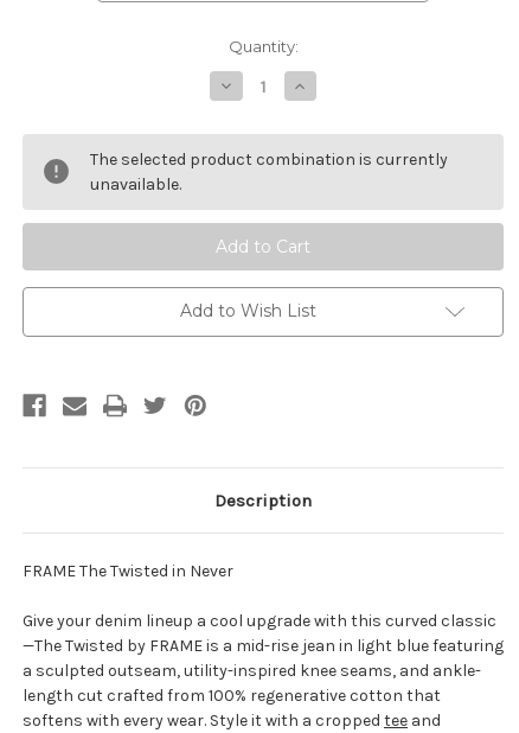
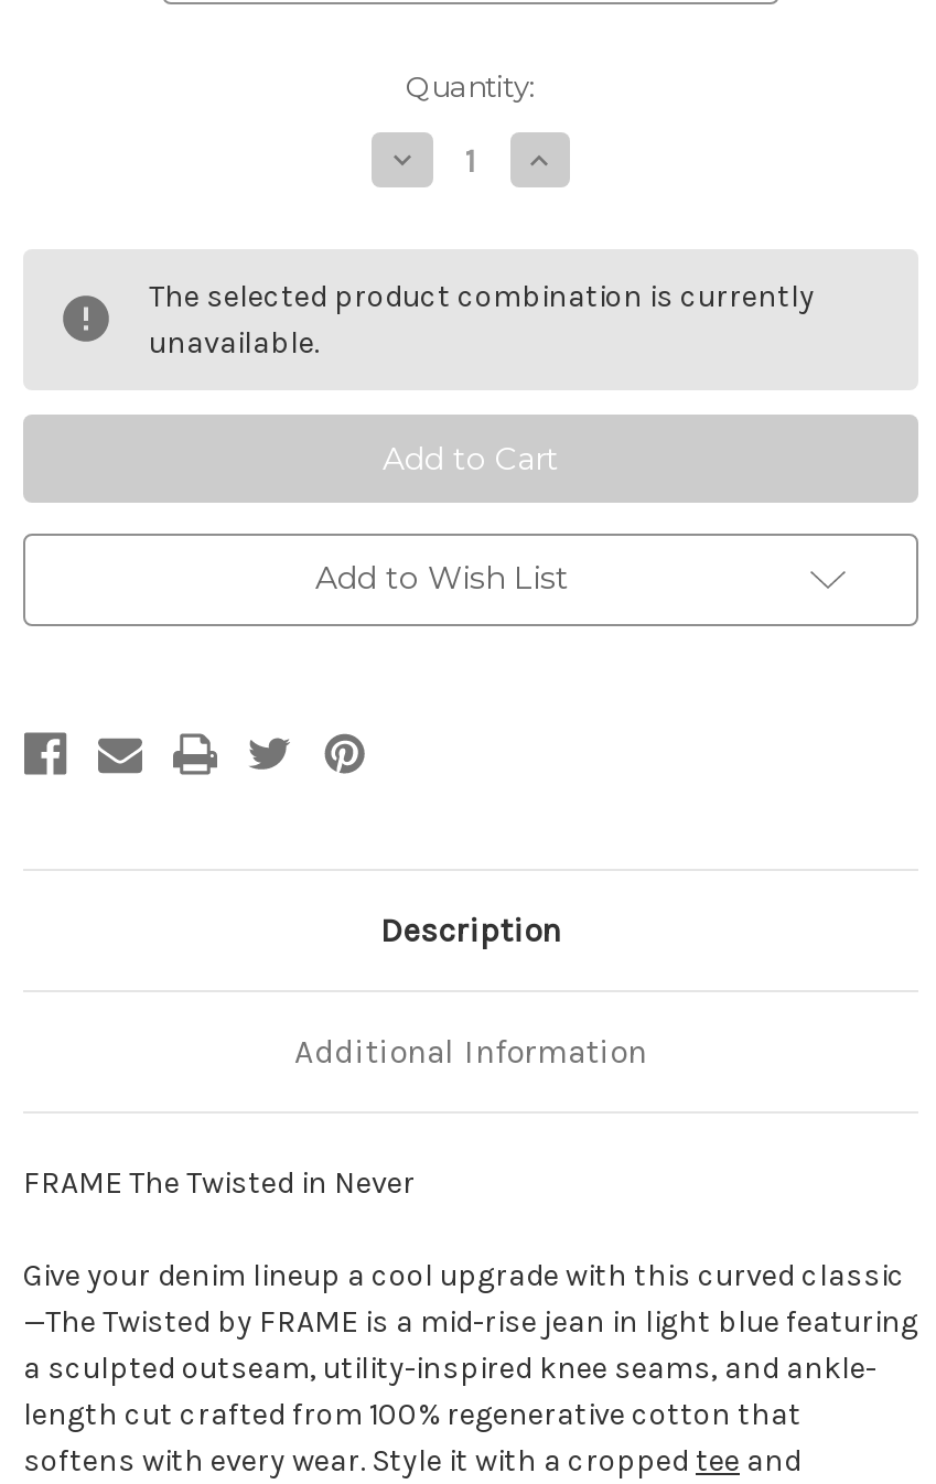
+ Additional Information
